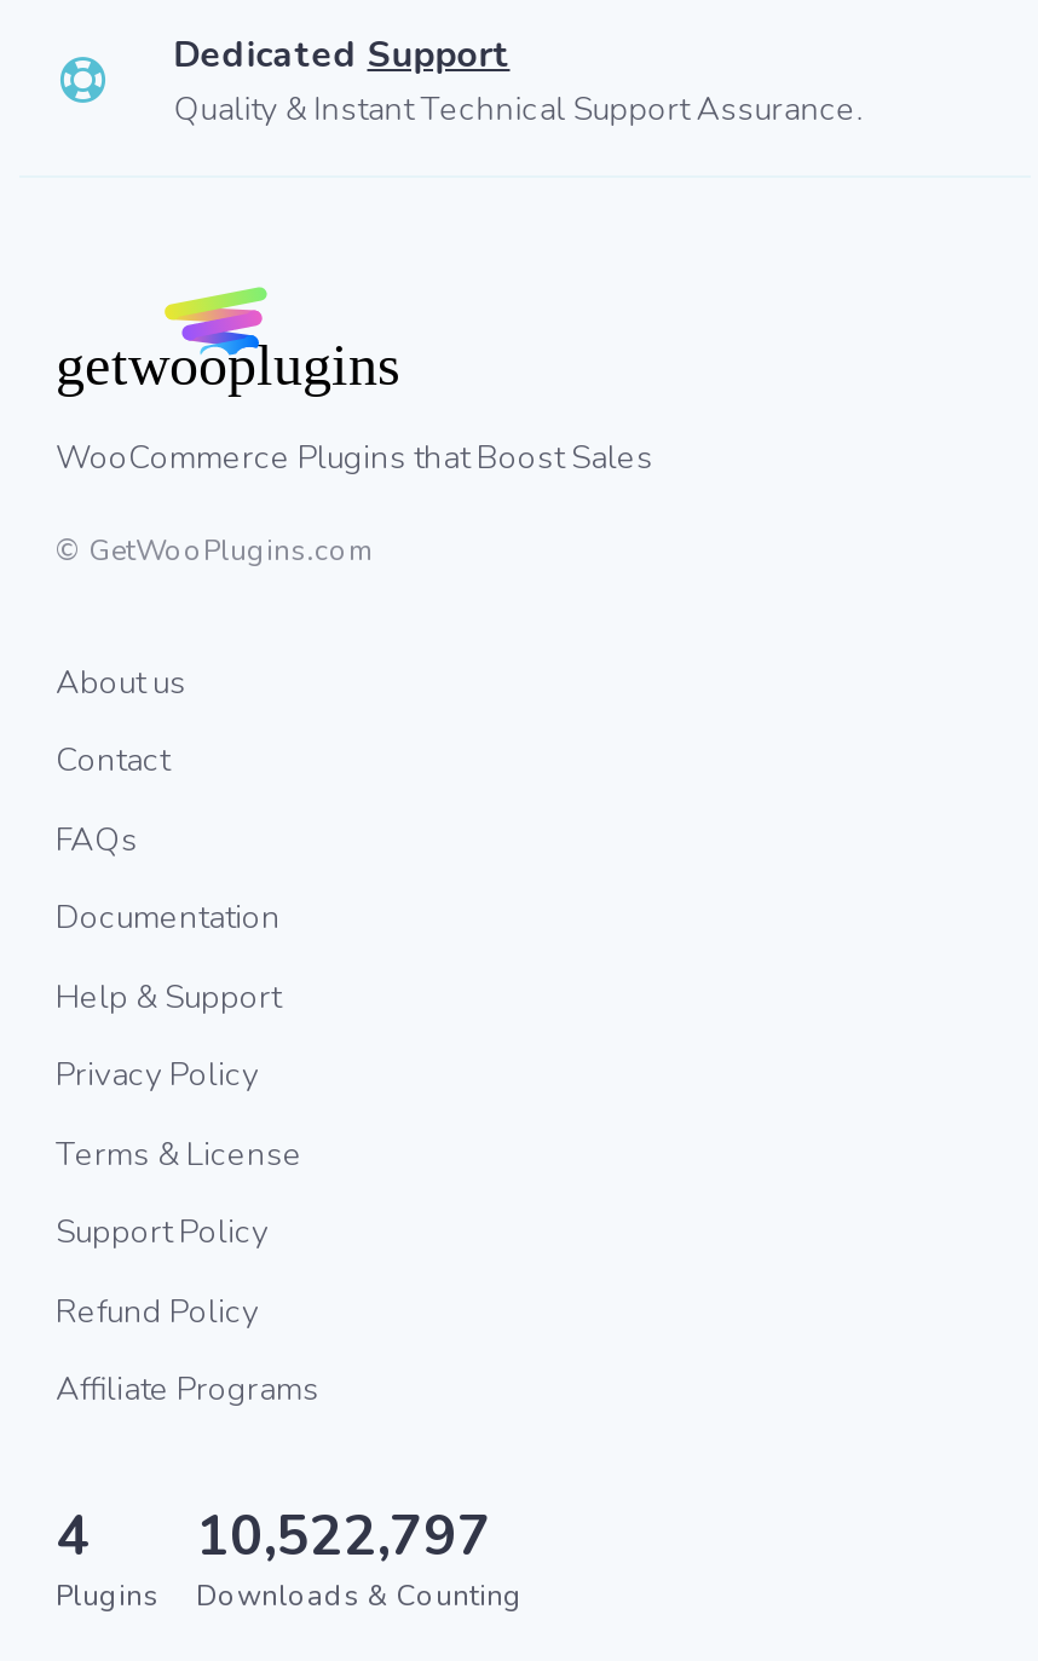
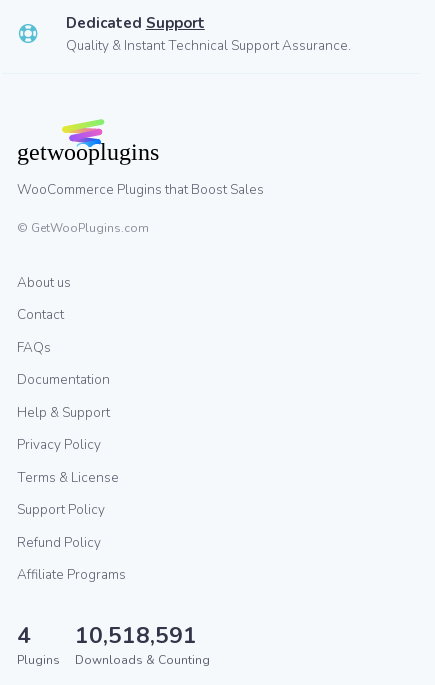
- 4 10,522,797
+ 4 10,518,591
